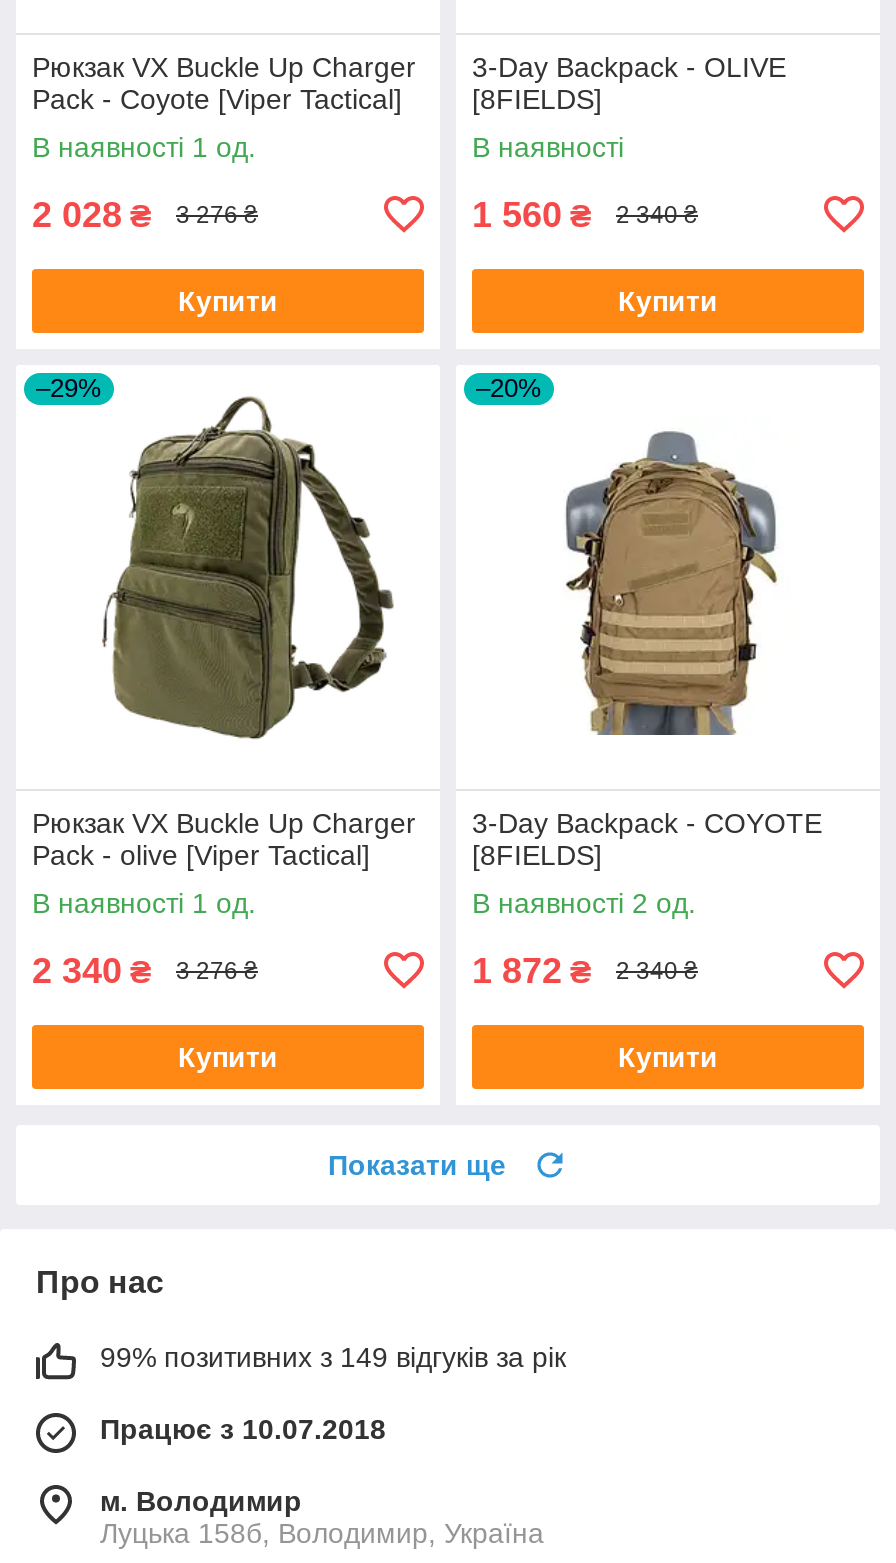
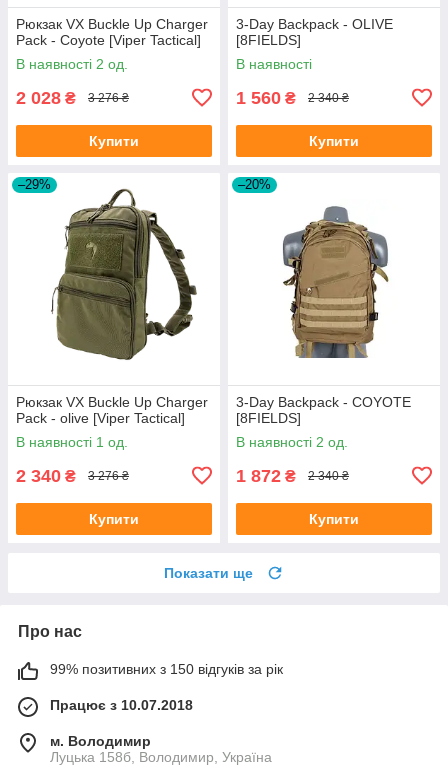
- В наявності 1 од.
+ В наявності 2 од.

- 99% позитивних з 149 відгуків за рік
+ 99% позитивних з 150 відгуків за рік
